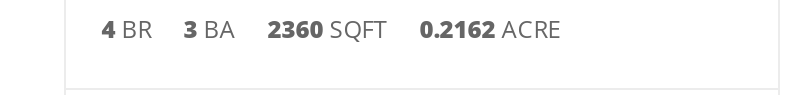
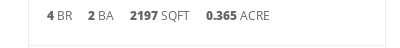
- 3 BA
+ 2 BA

- 2360 SQFT
+ 2197 SQFT

- 0.2162 ACRE
+ 0.365 ACRE
